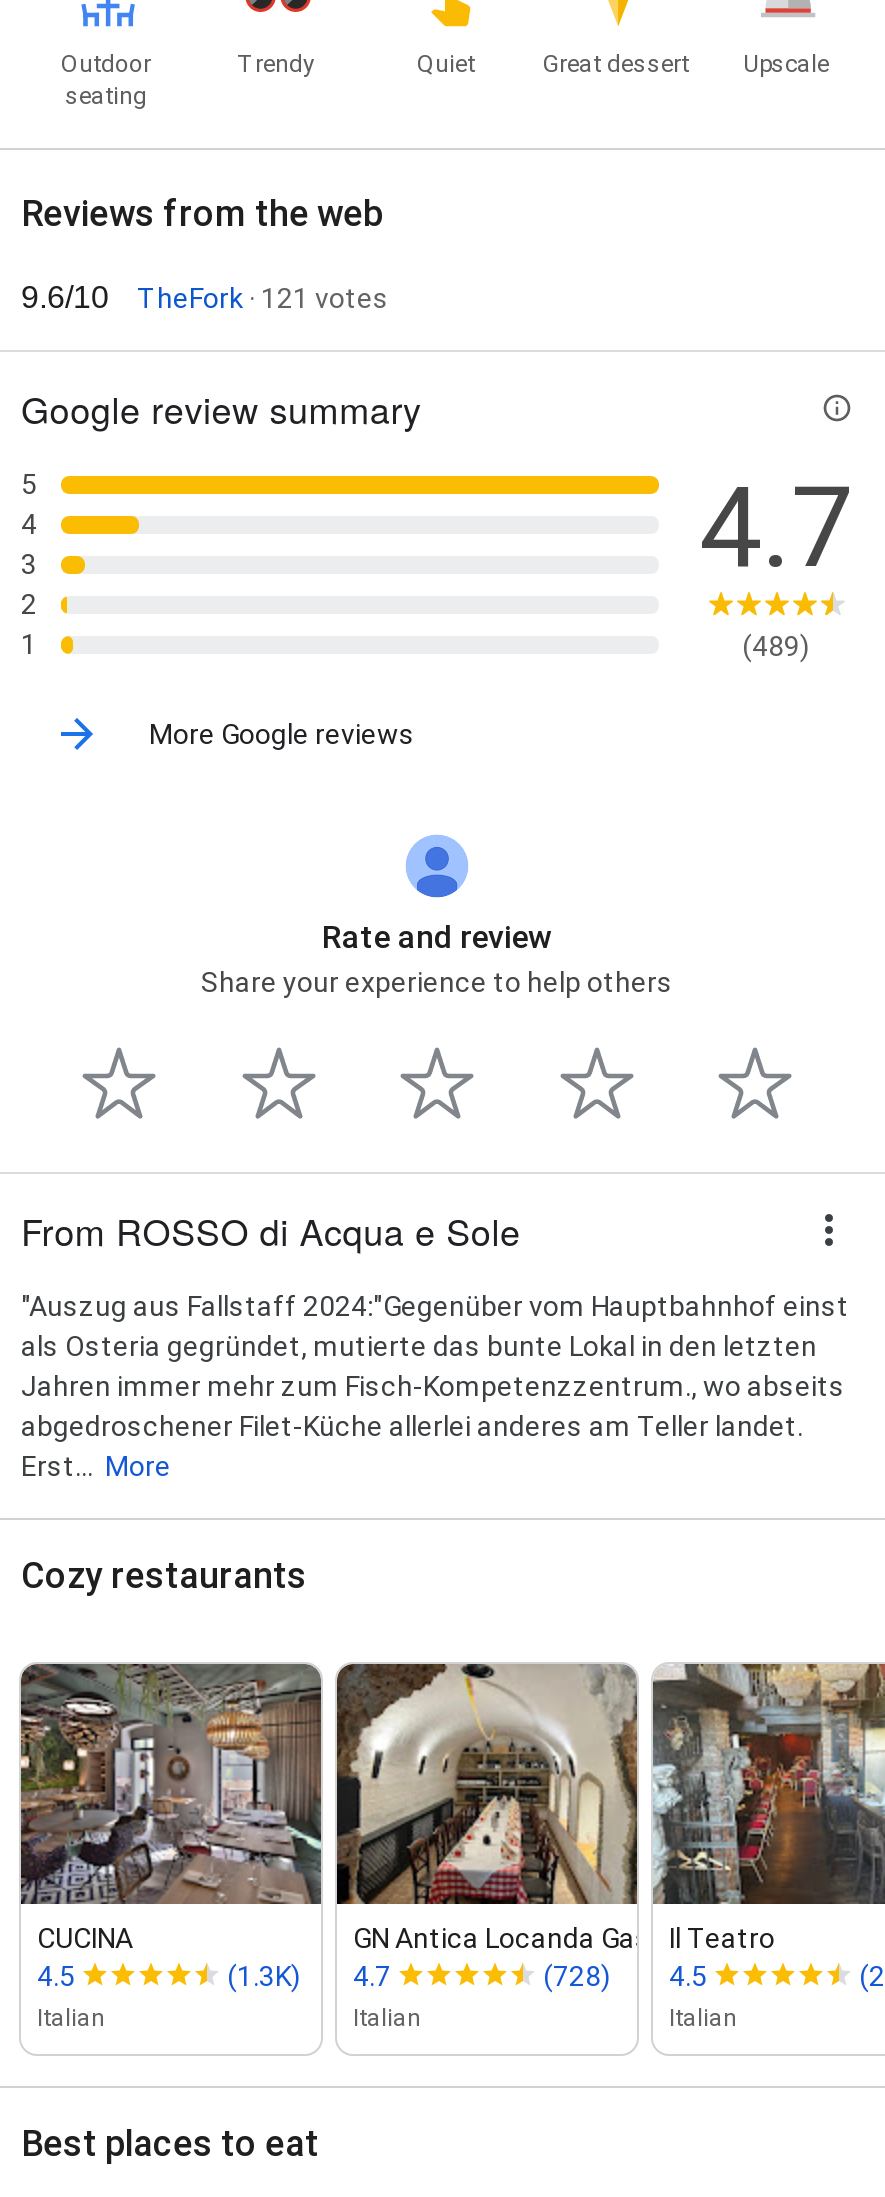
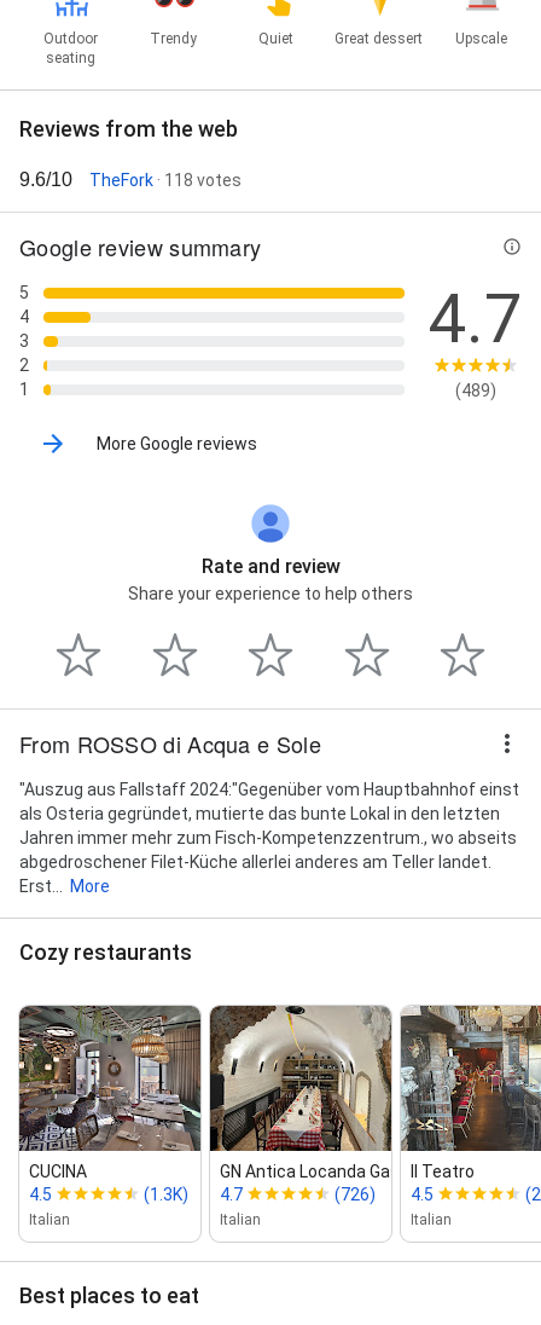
- TheFork · 121 votes
+ TheFork · 118 votes

- (728) 4.5
+ (726) 4.5
